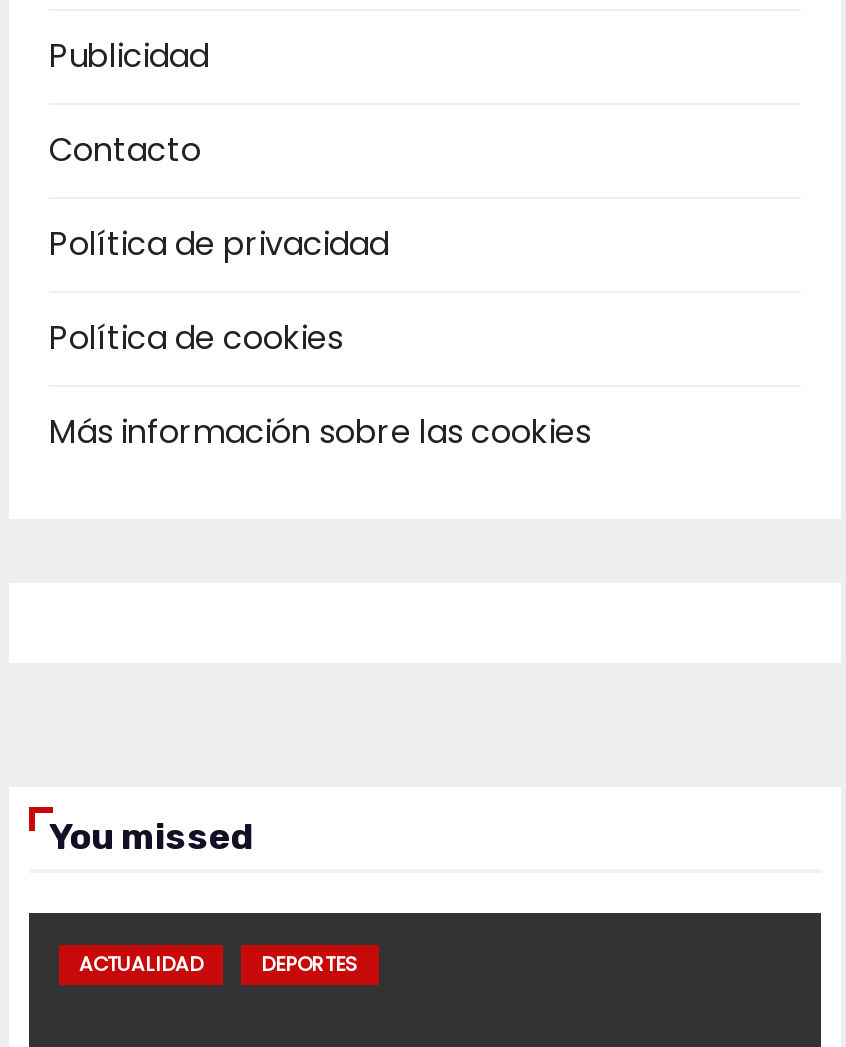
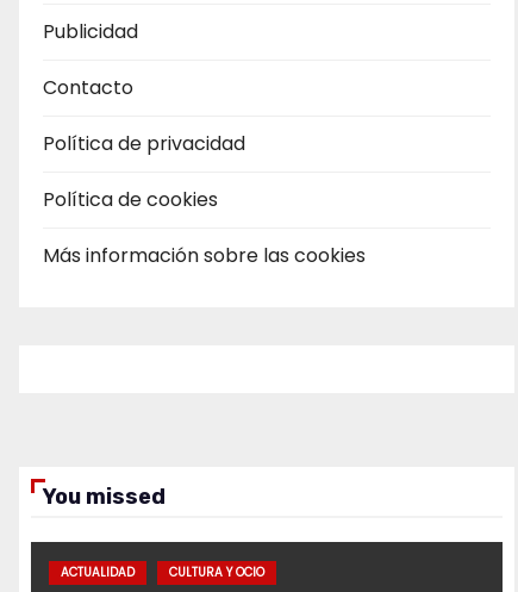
- DEPORTES
+ CULTURA Y OCIO
